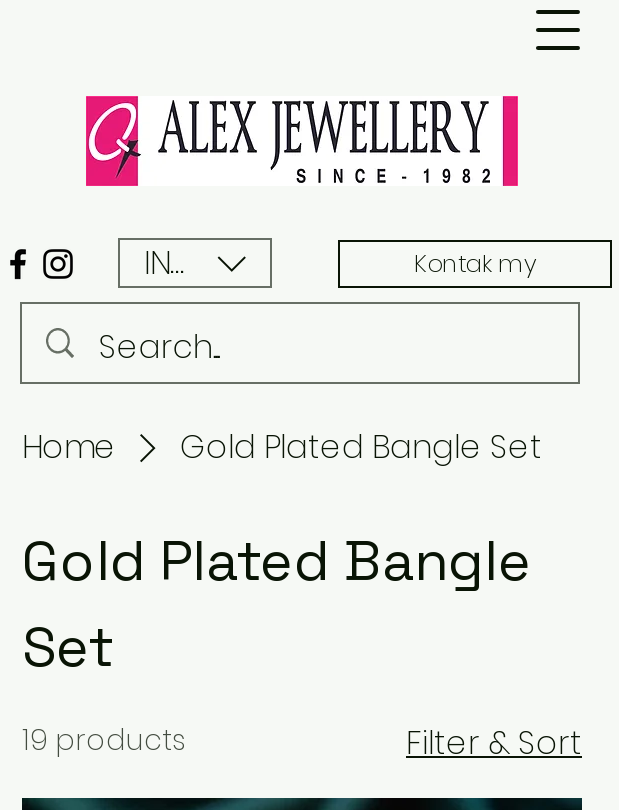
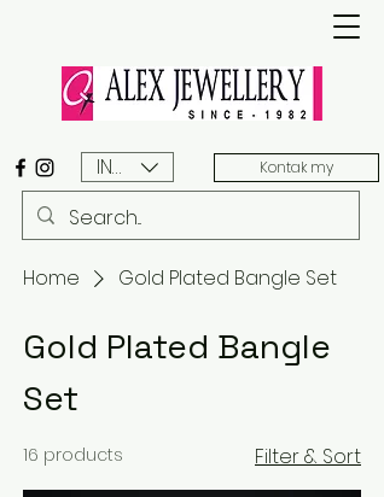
- 19 products
+ 16 products
